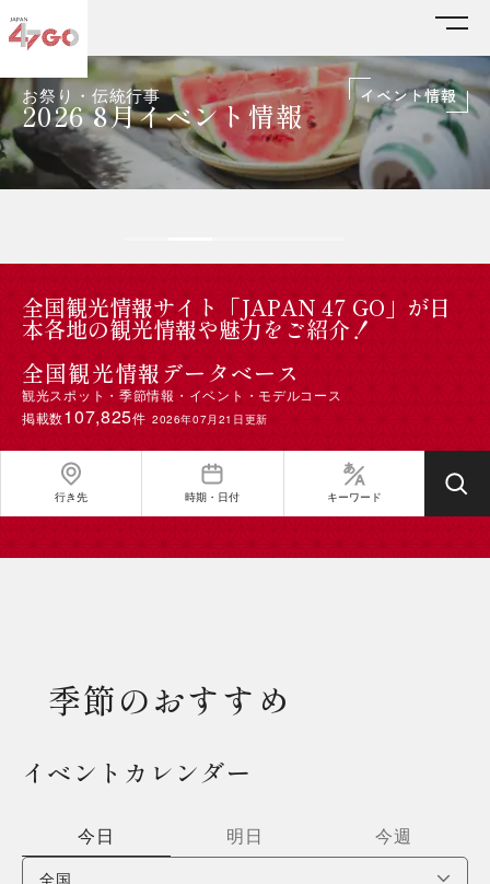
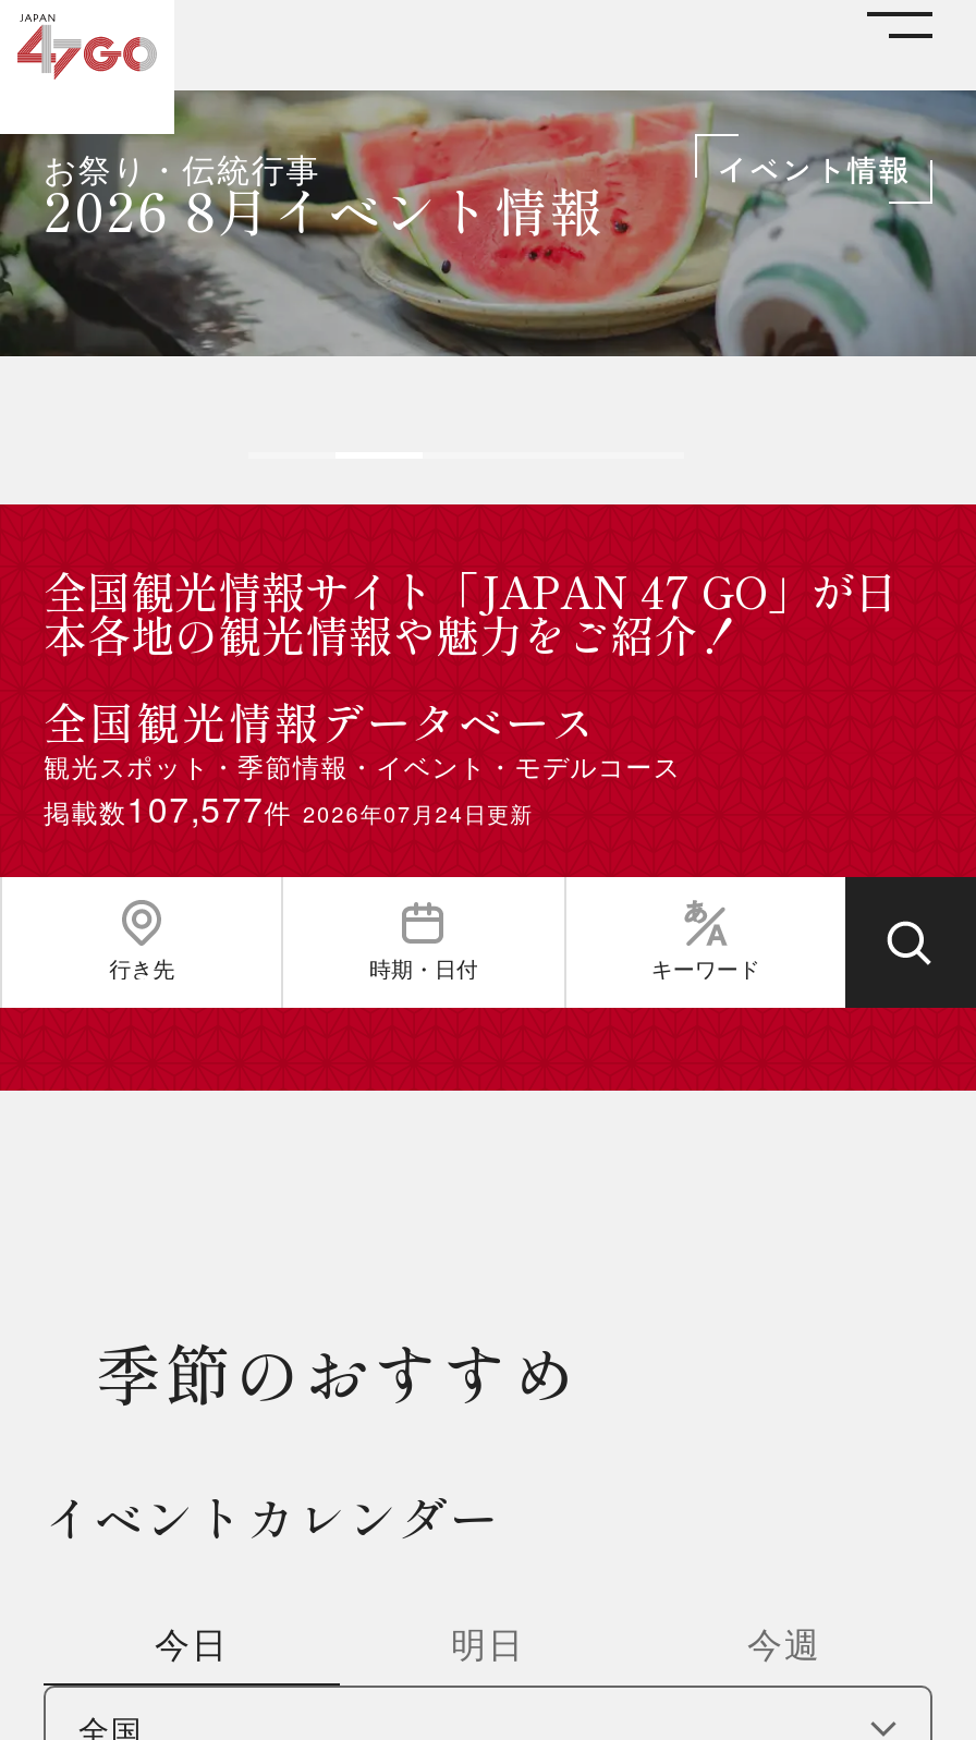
- 掲載数107,825件 2026年07月21日更新
+ 掲載数107,577件 2026年07月24日更新
